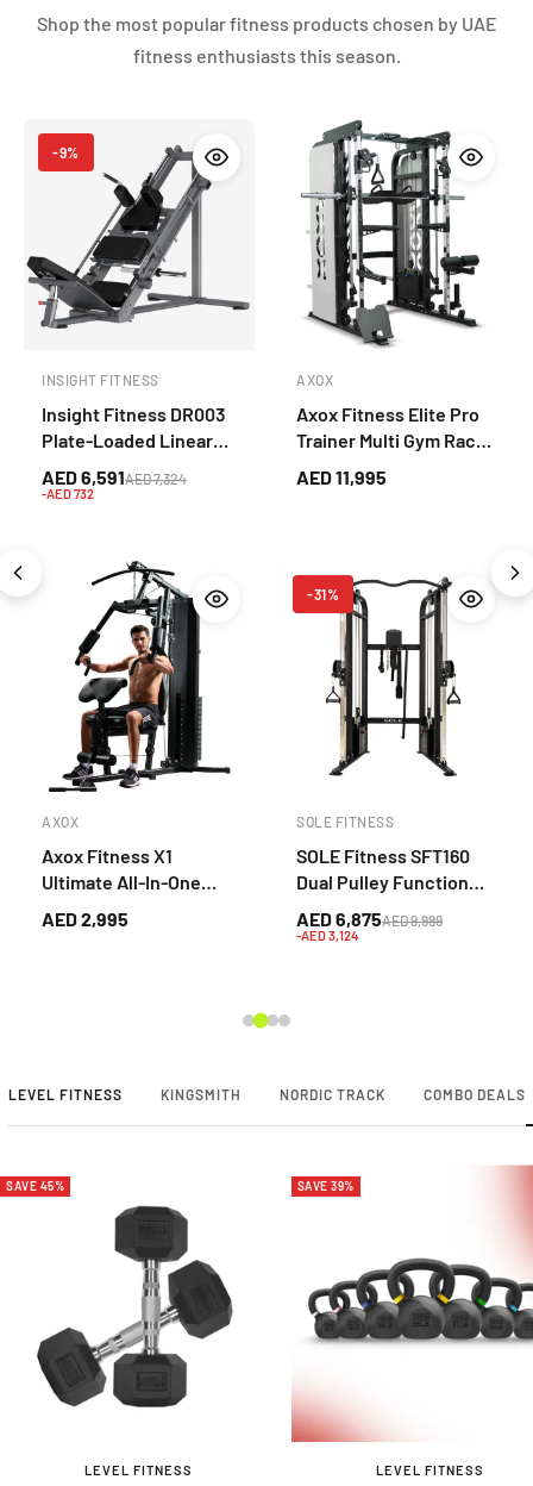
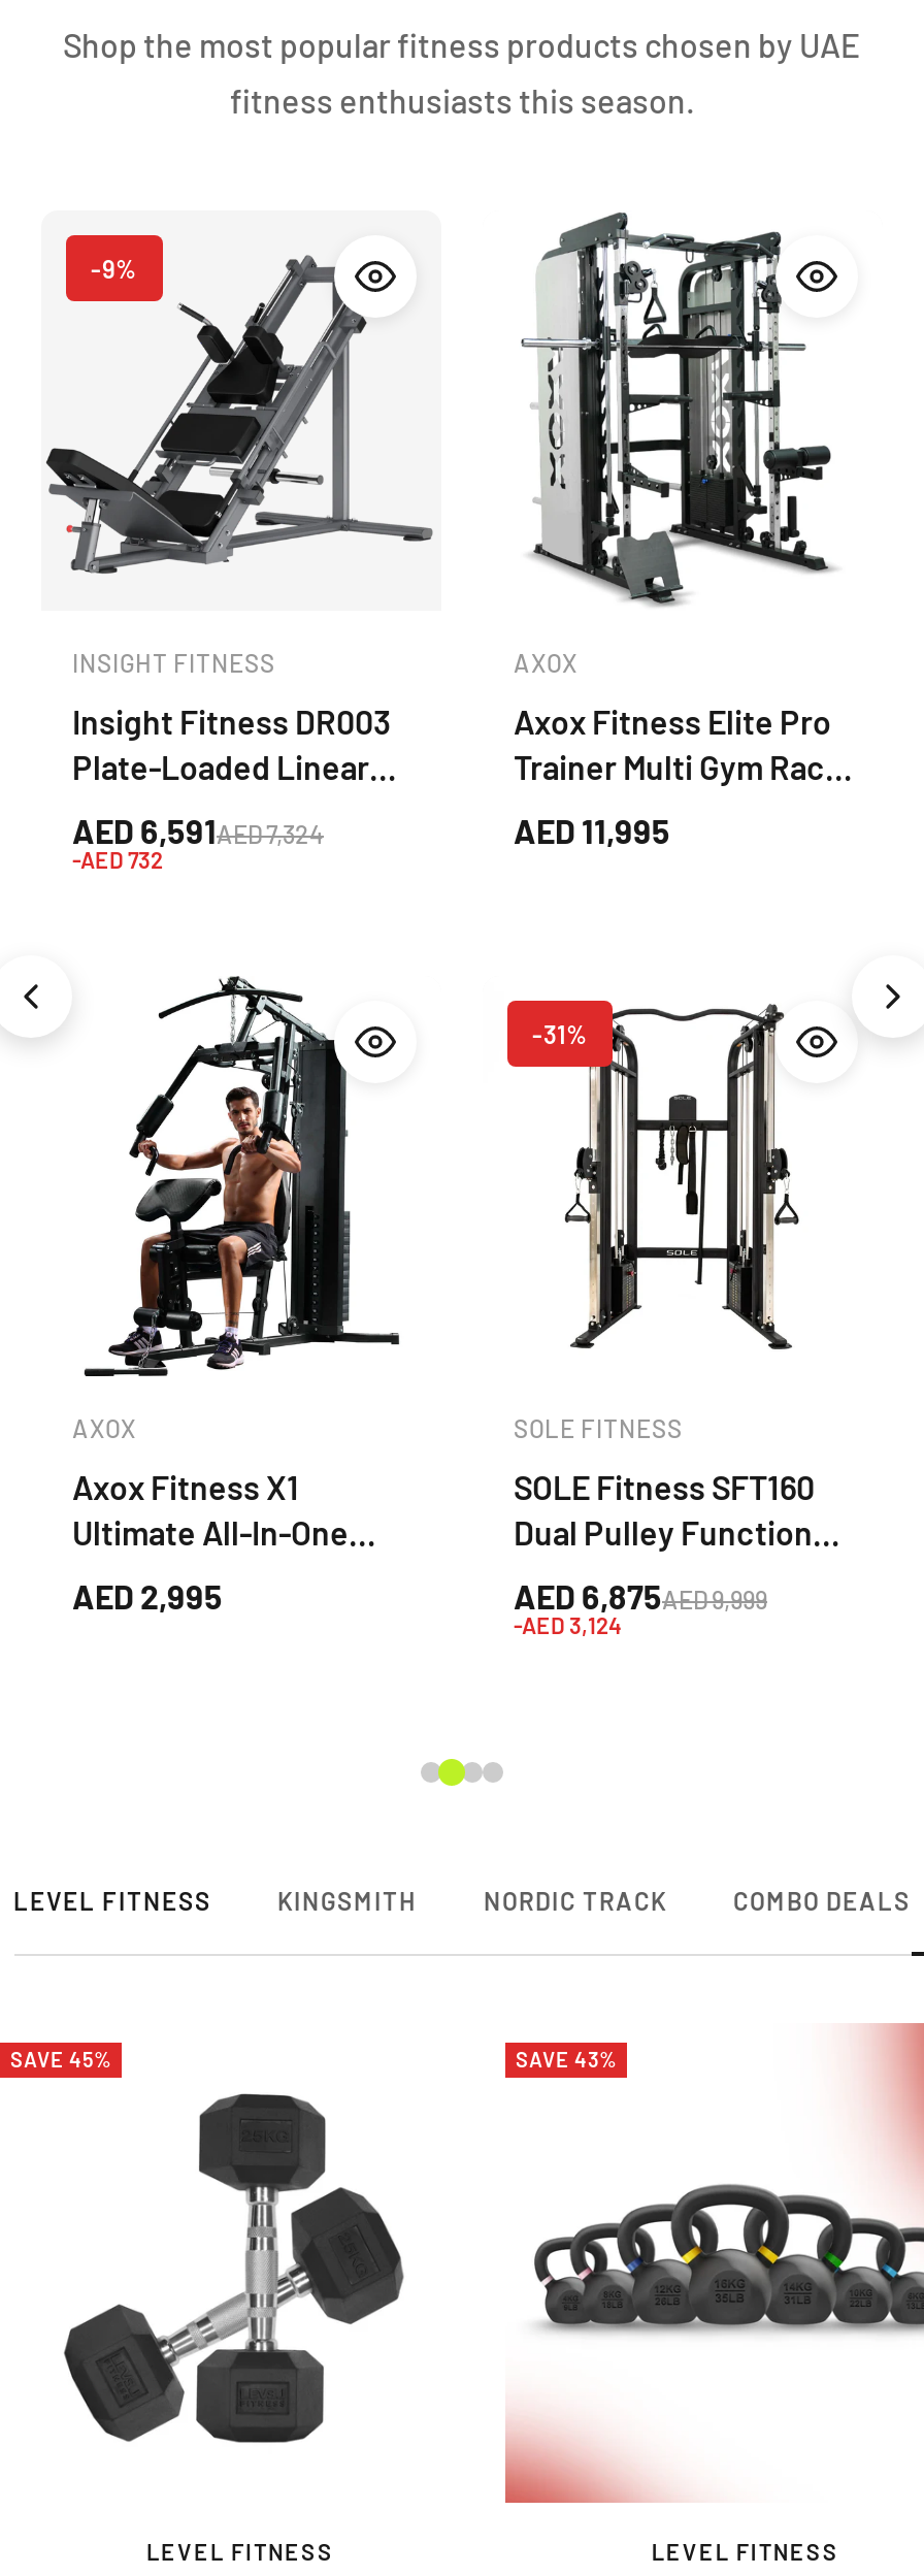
- SAVE 39%
+ SAVE 43%
